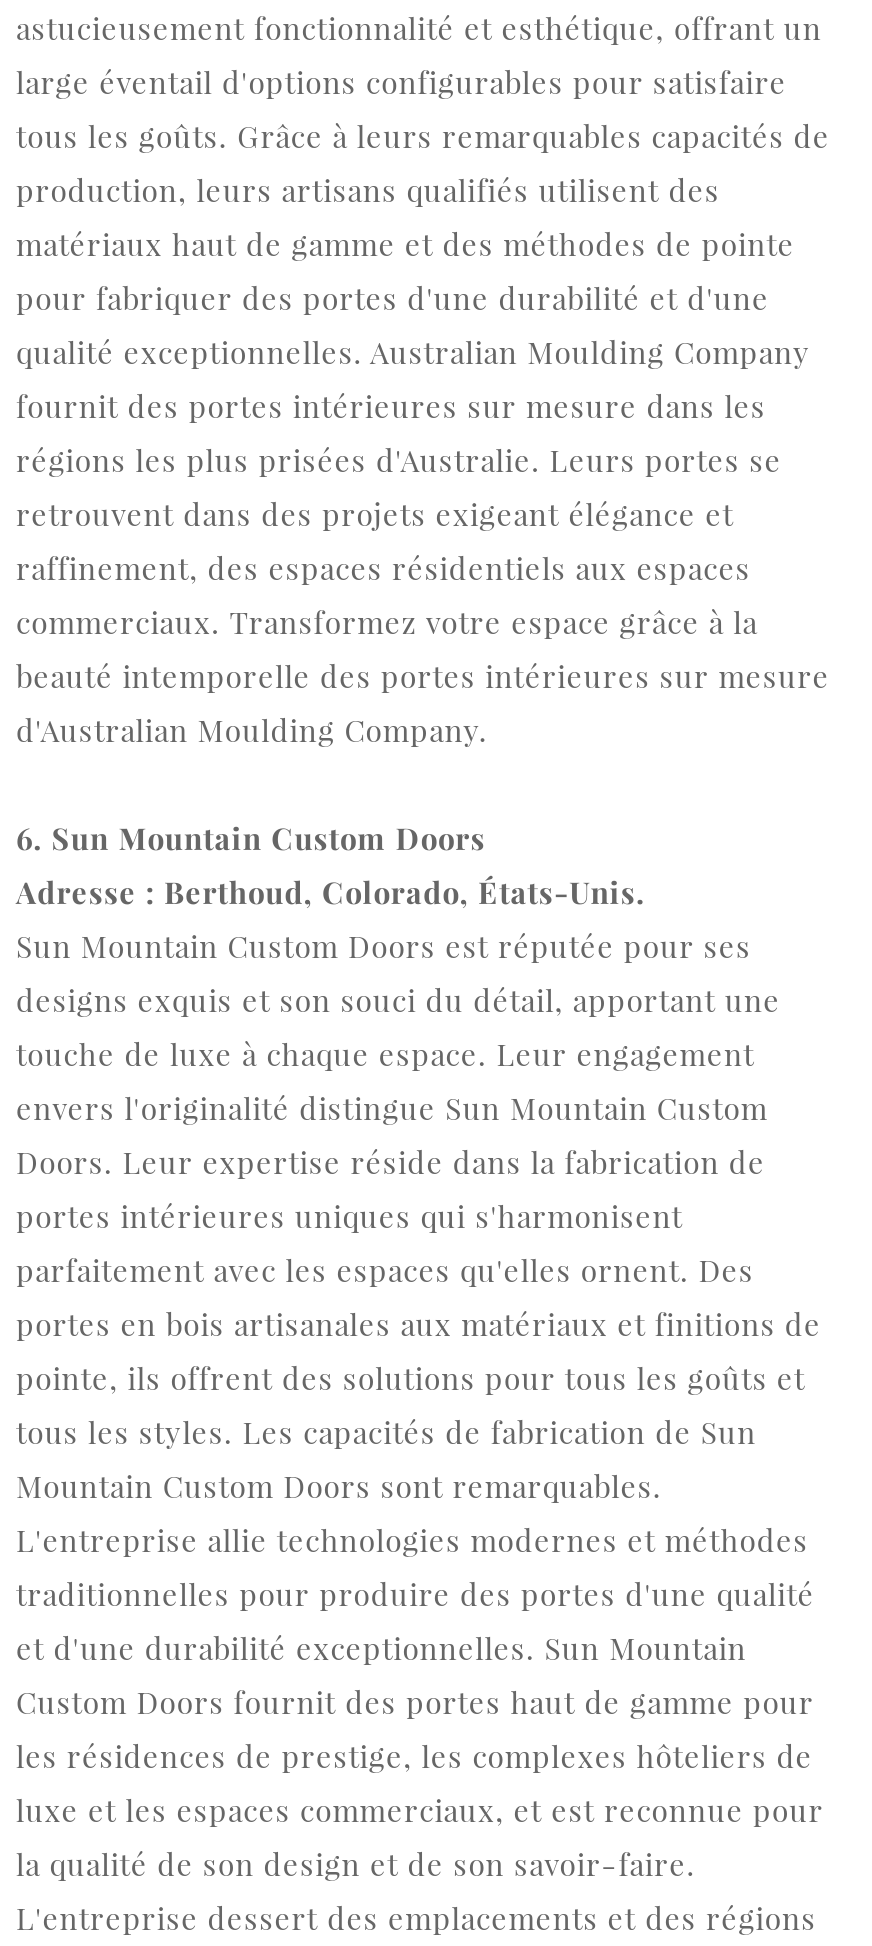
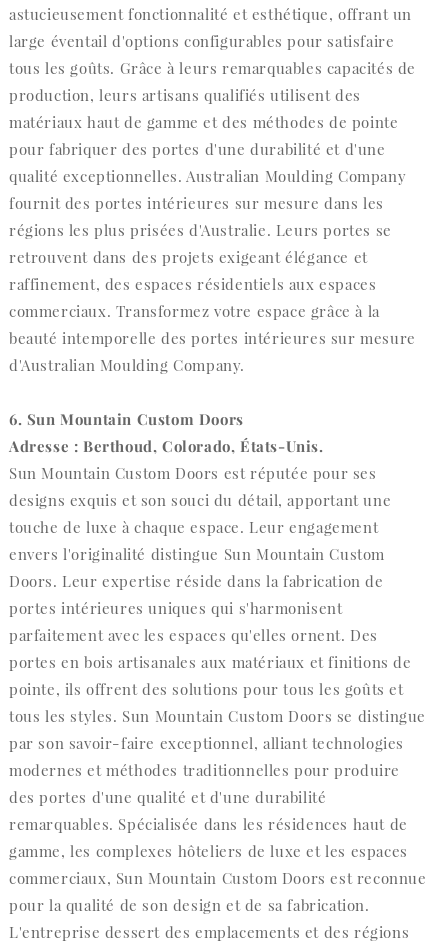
- tous les styles. Les capacités de fabrication de Sun
- Mountain Custom Doors sont remarquables.
- L'entreprise allie technologies modernes et méthodes
- traditionnelles pour produire des portes d'une qualité
- et d'une durabilité exceptionnelles. Sun Mountain
- Custom Doors fournit des portes haut de gamme pour
- les résidences de prestige, les complexes hôteliers de
- luxe et les espaces commerciaux, et est reconnue pour
- la qualité de son design et de son savoir-faire.
+ tous les styles. Sun Mountain Custom Doors se distingue
+ par son savoir-faire exceptionnel, alliant technologies
+ modernes et méthodes traditionnelles pour produire
+ des portes d'une qualité et d'une durabilité
+ remarquables. Spécialisée dans les résidences haut de
+ gamme, les complexes hôteliers de luxe et les espaces
+ commerciaux, Sun Mountain Custom Doors est reconnue
+ pour la qualité de son design et de sa fabrication.
